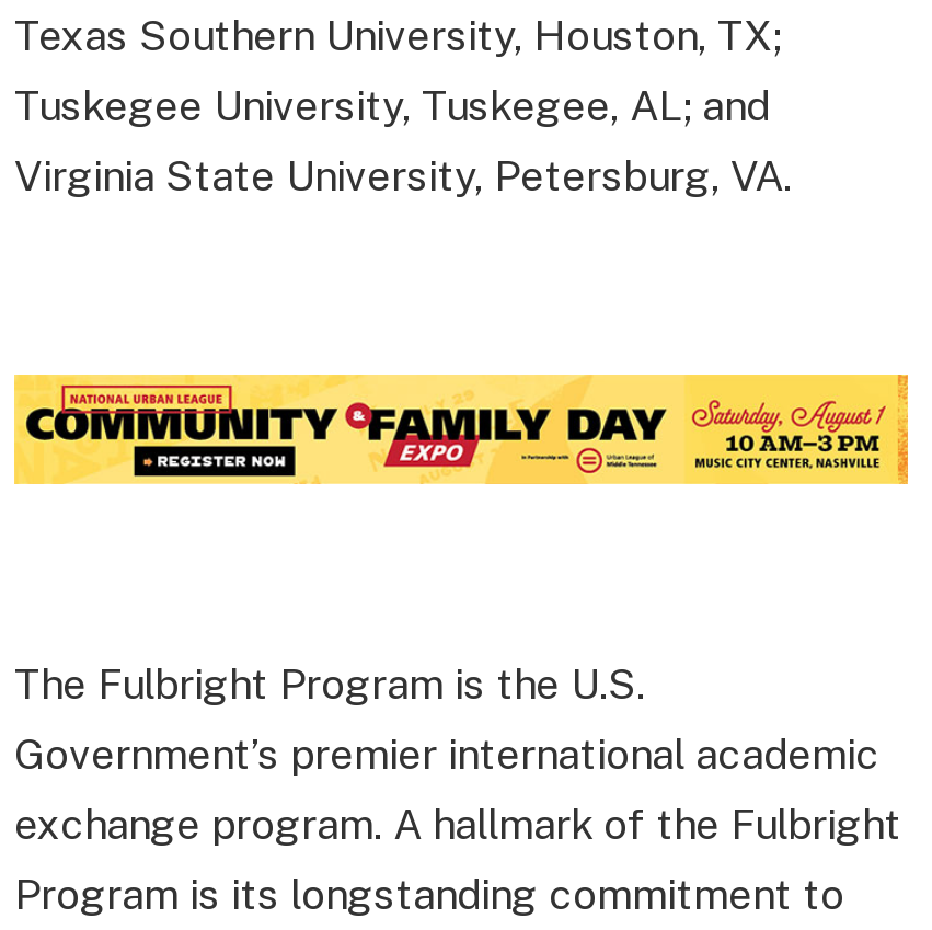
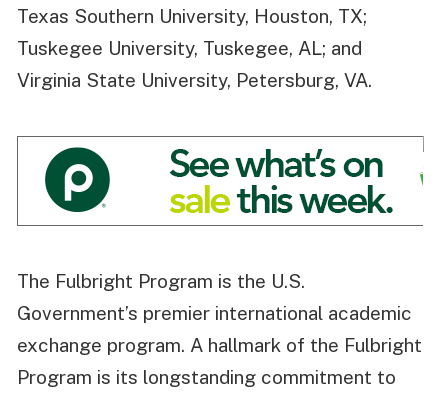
- [image]
+ [image]
